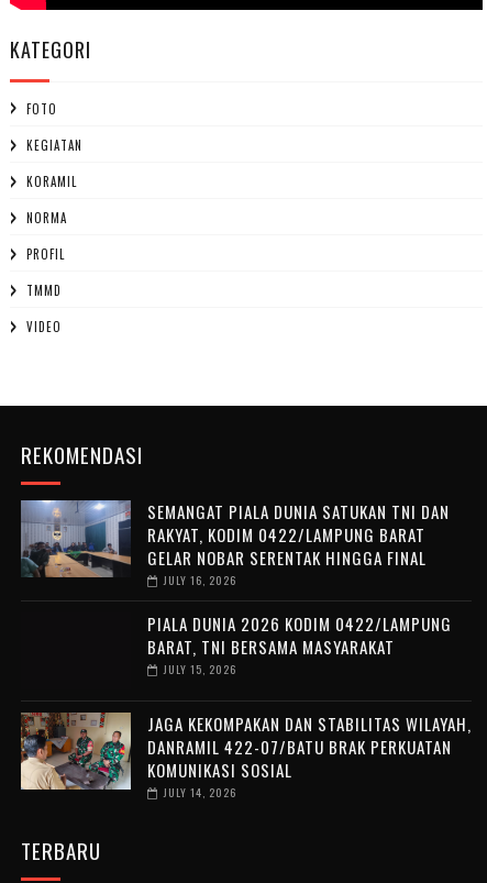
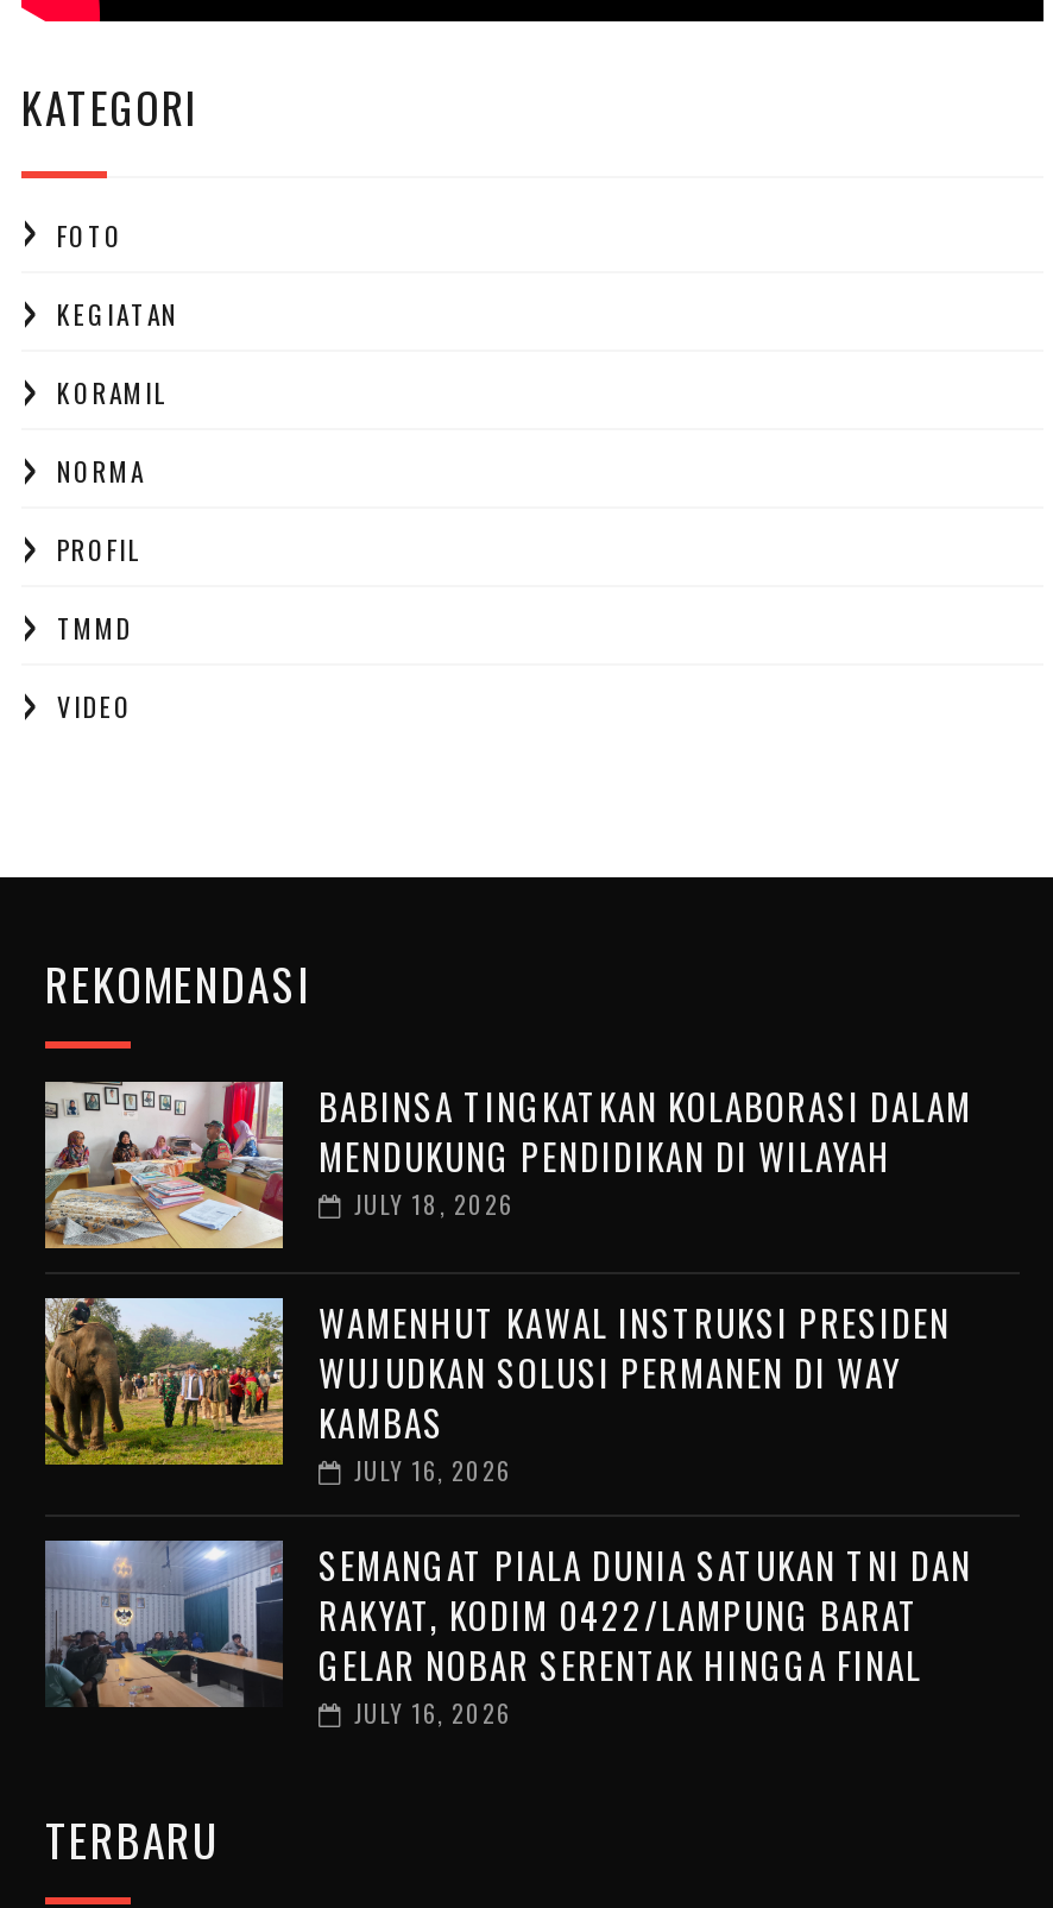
+ [image]
+ BABINSA TINGKATKAN KOLABORASI DALAM
+ MENDUKUNG PENDIDIKAN DI WILAYAH
+ JULY 18, 2026
+ WAMENHUT KAWAL INSTRUKSI PRESIDEN
+ WUJUDKAN SOLUSI PERMANEN DI WAY
+ KAMBAS
+ JULY 16, 2026

+ [image]

moved down: [image] | SEMANGAT PIALA DUNIA SATUKAN TNI DAN | RAKYAT, KODIM 0422/LAMPUNG BARAT | GELAR NOBAR SERENTAK HINGGA FINAL | JULY 16, 2026

- [image]
- PIALA DUNIA 2026 KODIM 0422/LAMPUNG
- BARAT, TNI BERSAMA MASYARAKAT
- JULY 15, 2026
- JAGA KEKOMPAKAN DAN STABILITAS WILAYAH,
- DANRAMIL 422-07/BATU BRAK PERKUATAN
- KOMUNIKASI SOSIAL
- JULY 14, 2026
